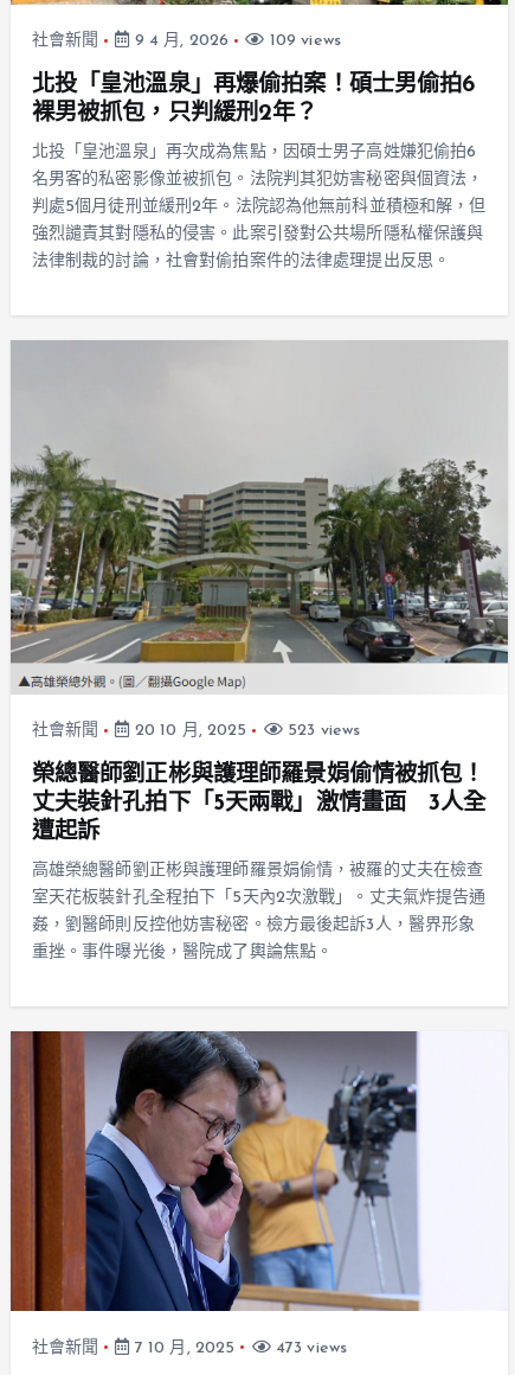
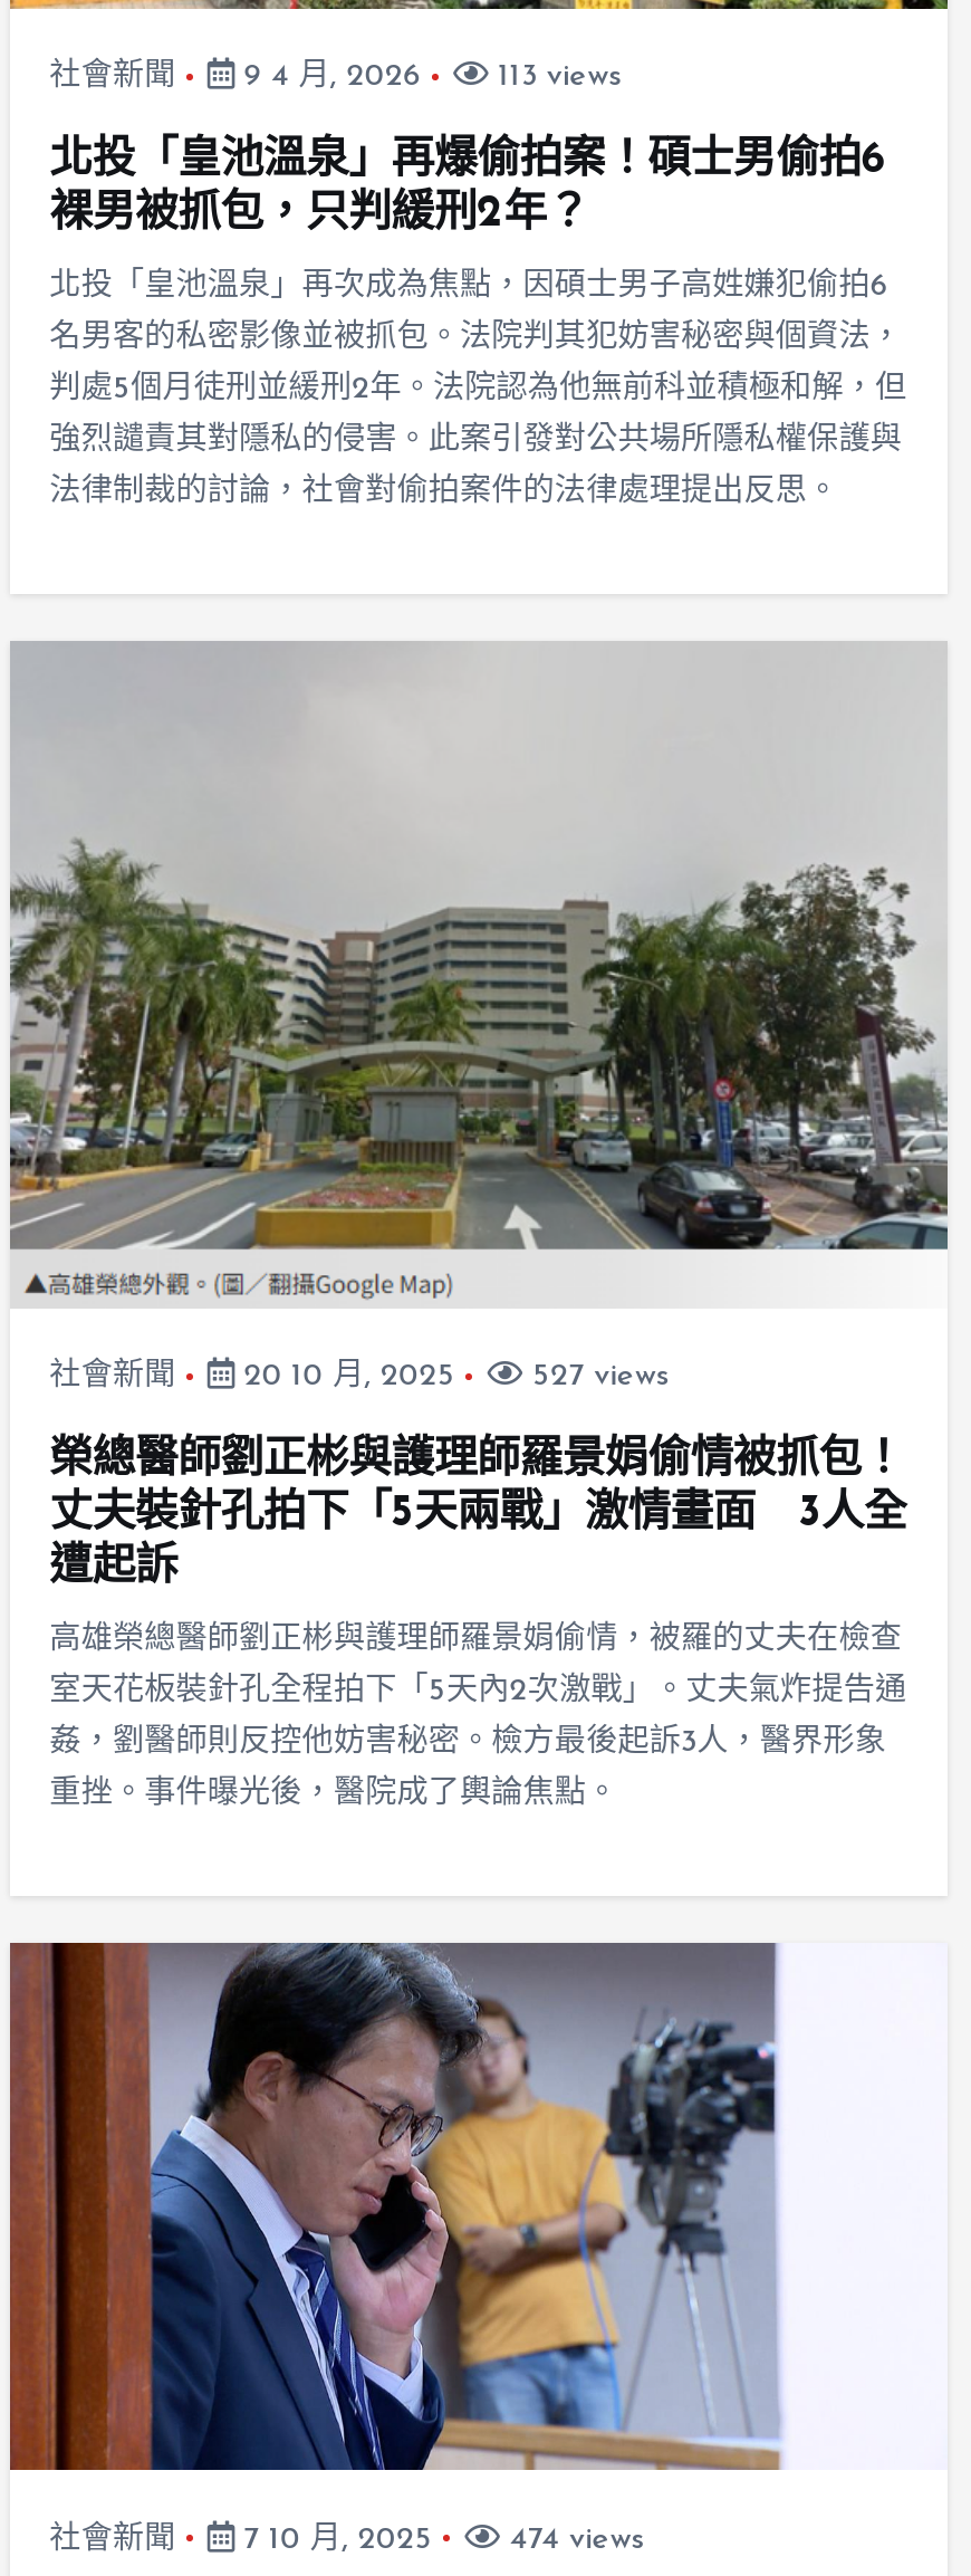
- 109 views
+ 113 views

- 523 views
+ 527 views

- 473 views
+ 474 views
